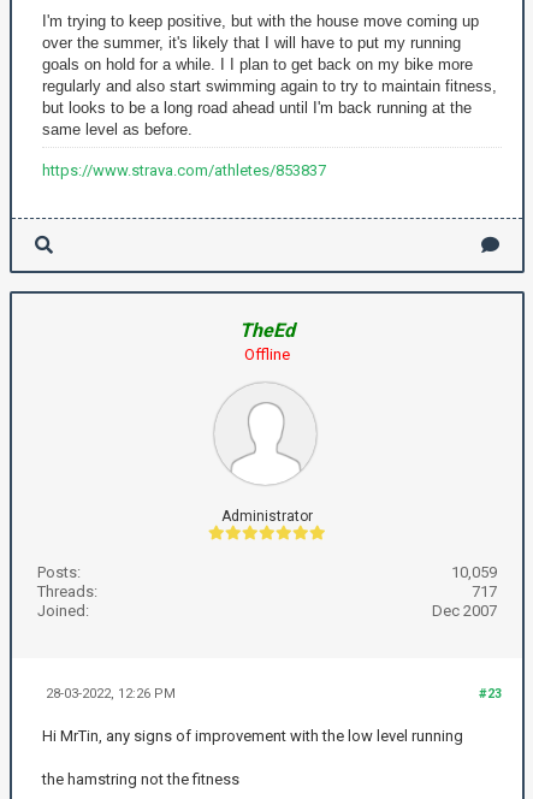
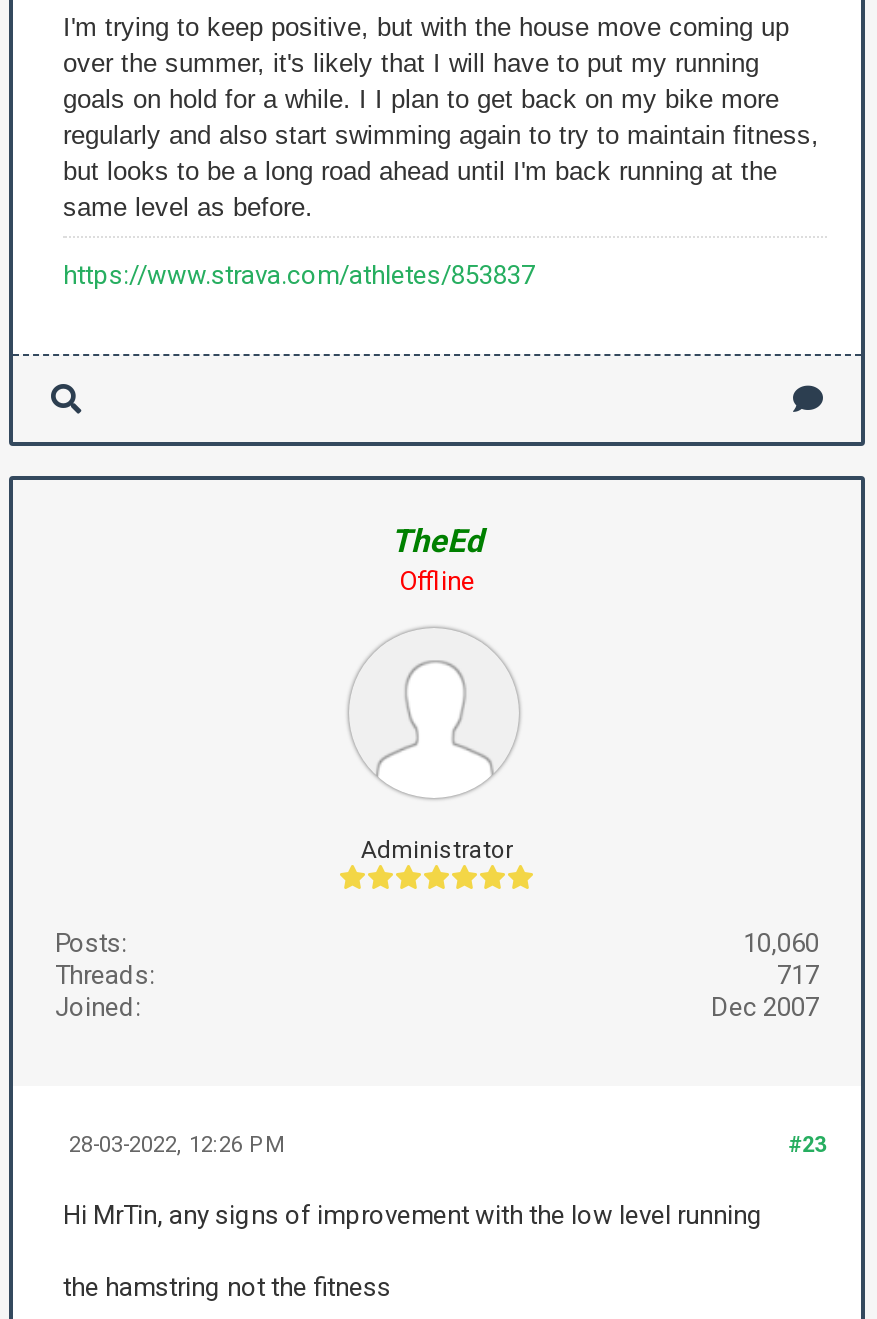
- 10,059
+ 10,060
